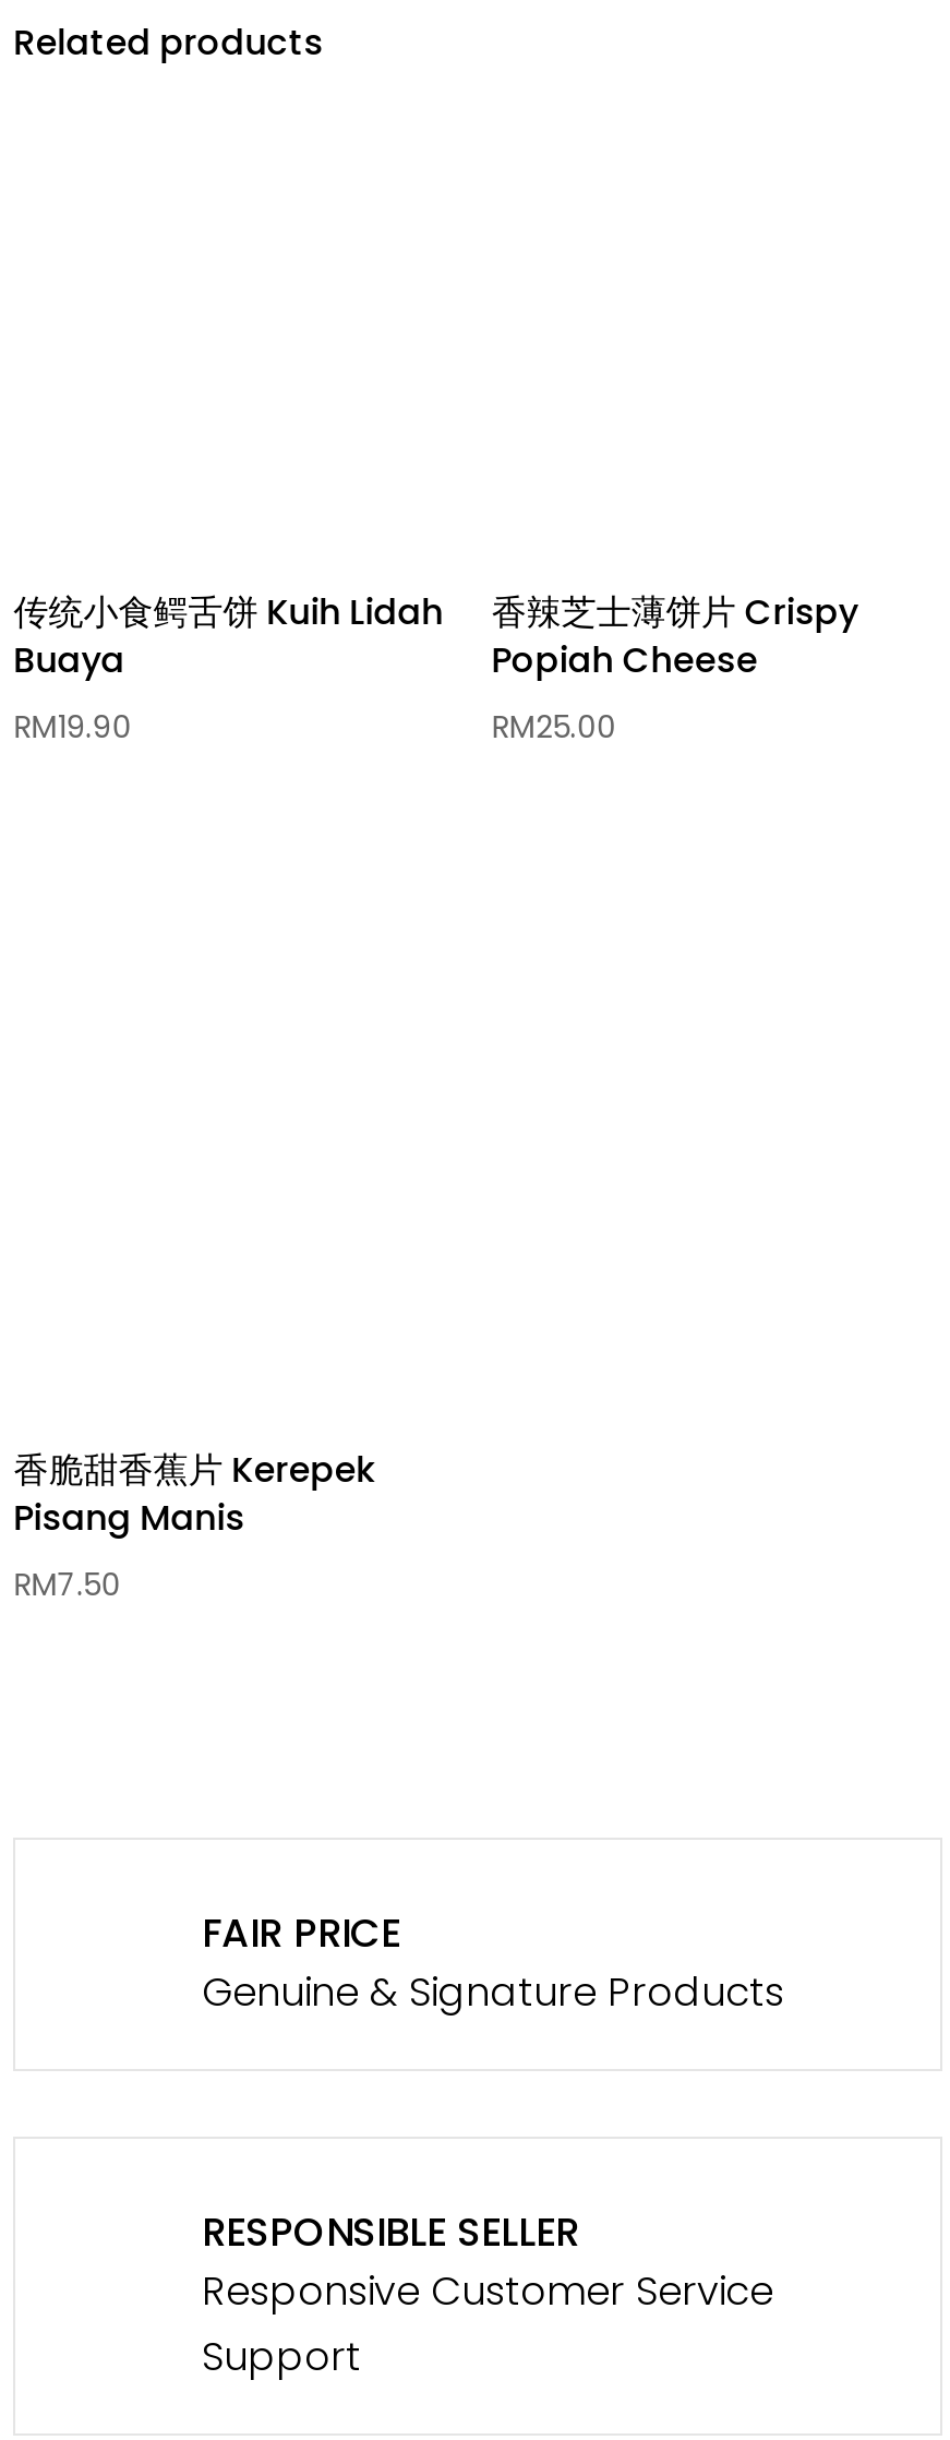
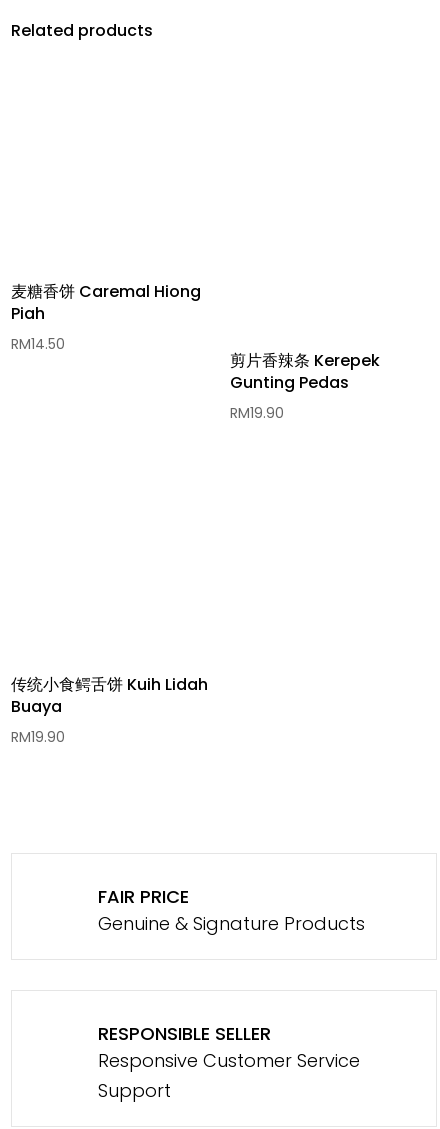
+ 麦糖香饼 Caremal Hiong
+ Piah
+ RM14.50
+ 剪片香辣条 Kerepek
+ Gunting Pedas
+ RM19.90

moved down: 传统小食鳄舌饼 Kuih Lidah | Buaya | RM19.90

- 香辣芝士薄饼片 Crispy
- Popiah Cheese
- RM25.00

- 香脆甜香蕉片 Kerepek
- Pisang Manis
- RM7.50
